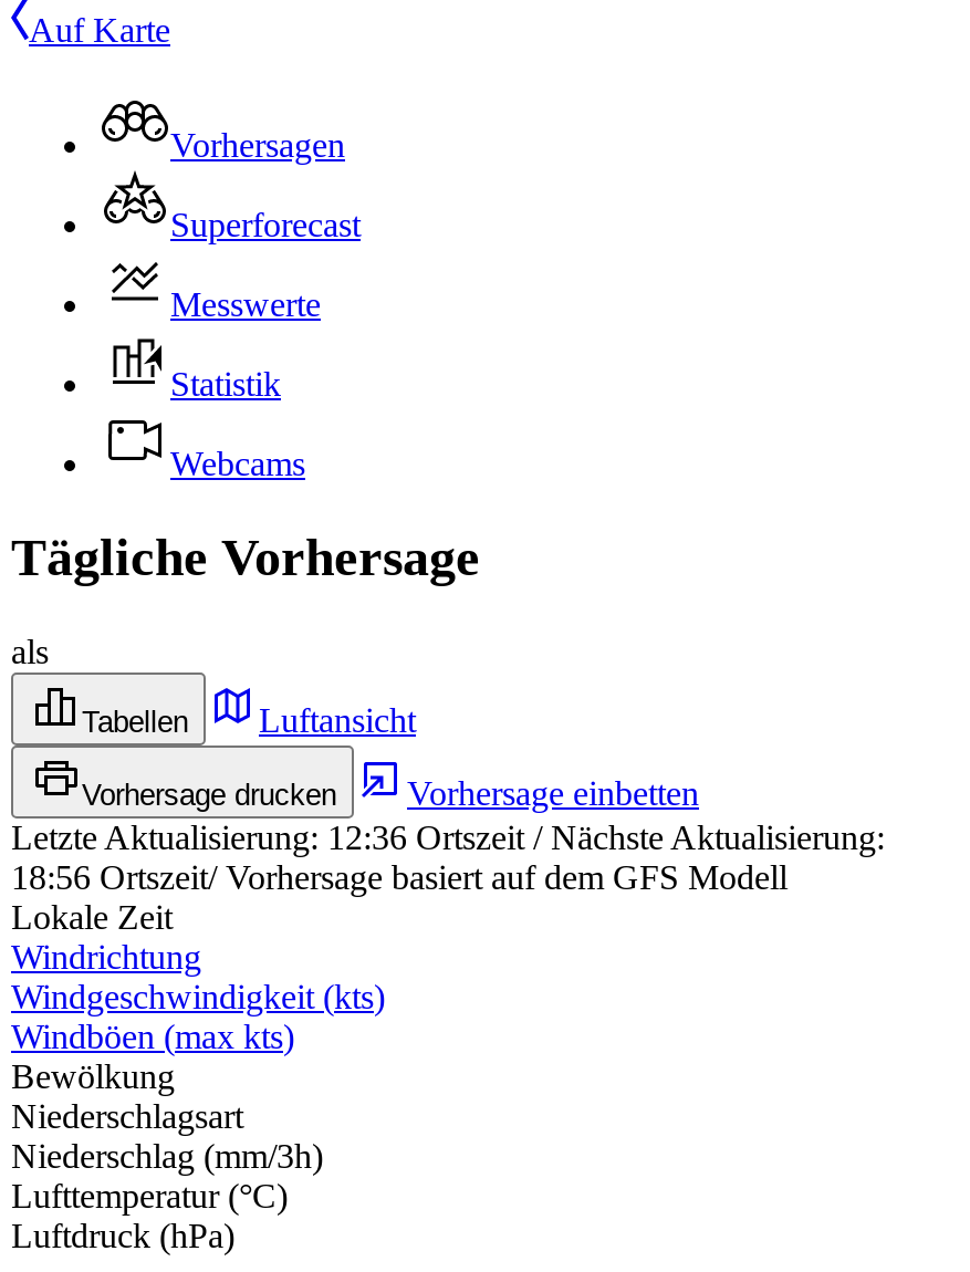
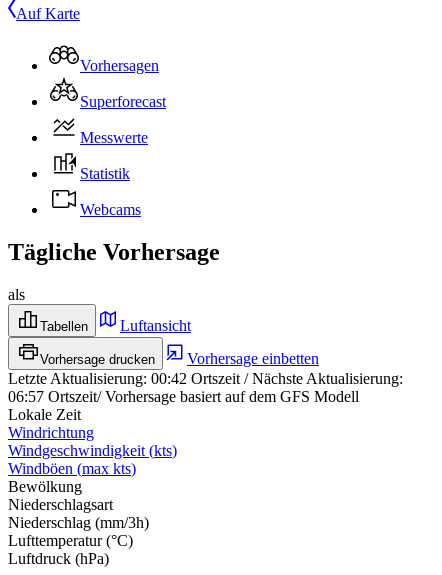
- Letzte Aktualisierung:12:36 Ortszeit / Nächste Aktualisierung:
+ Letzte Aktualisierung:00:42 Ortszeit / Nächste Aktualisierung:

- 18:56 Ortszeit/ Vorhersage basiert auf dem GFS Modell
+ 06:57 Ortszeit/ Vorhersage basiert auf dem GFS Modell
